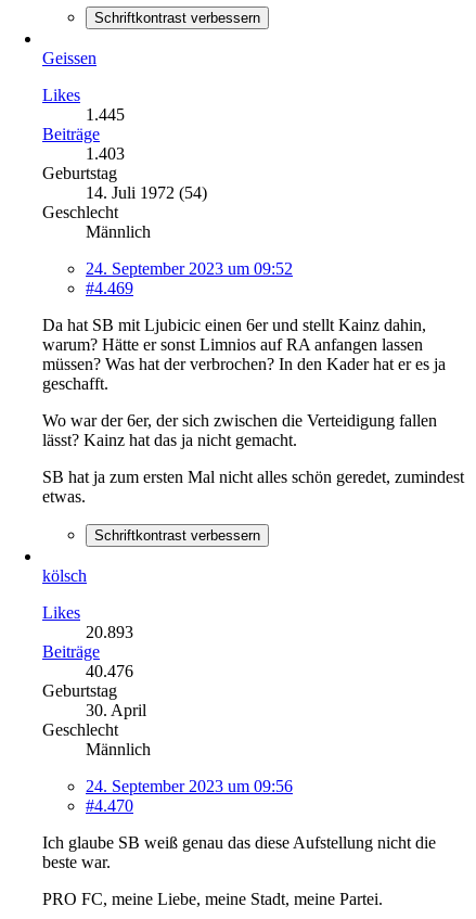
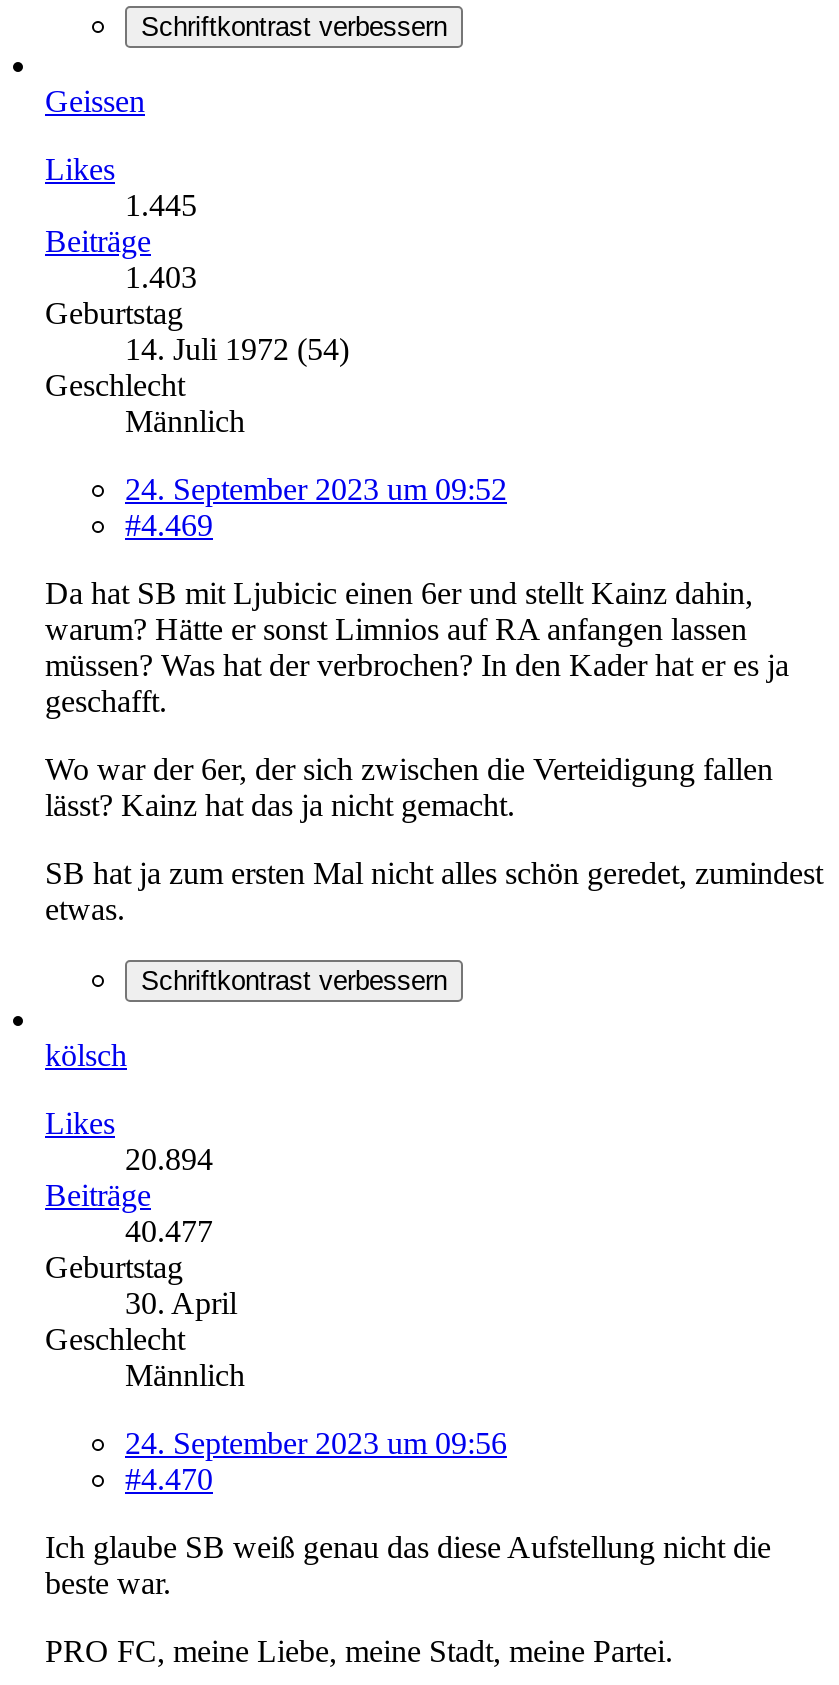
- 20.893
+ 20.894

- 40.476
+ 40.477
